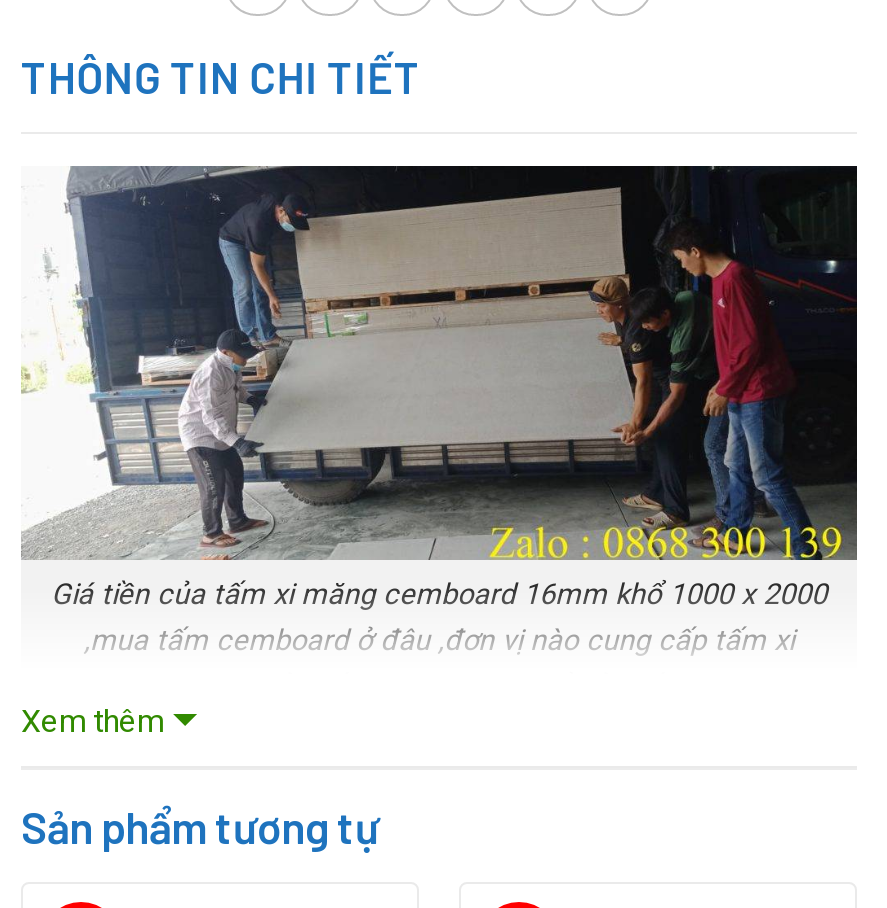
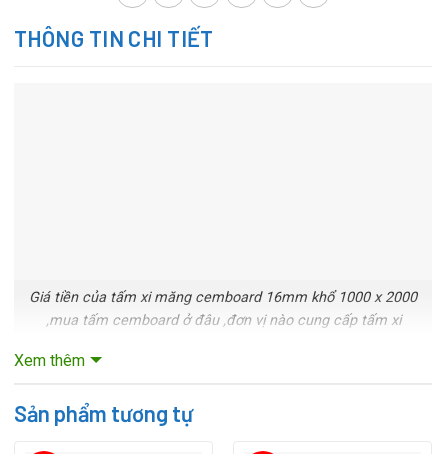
- [image]
